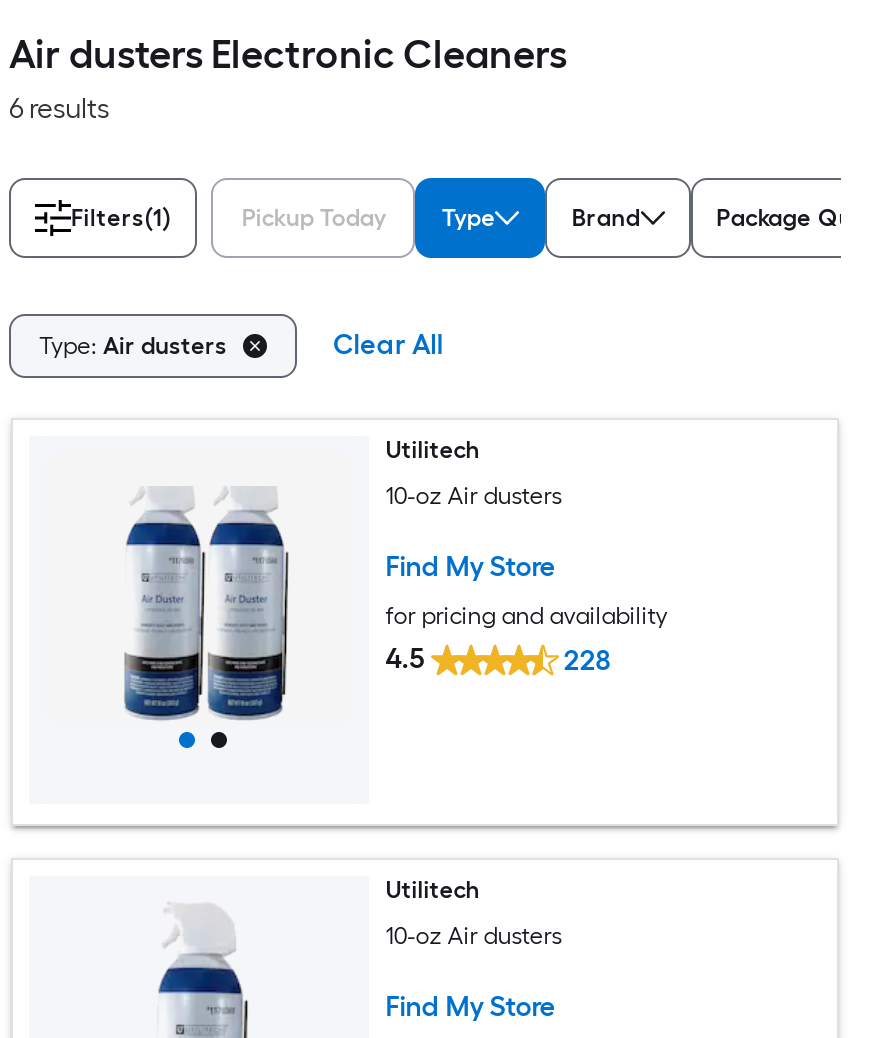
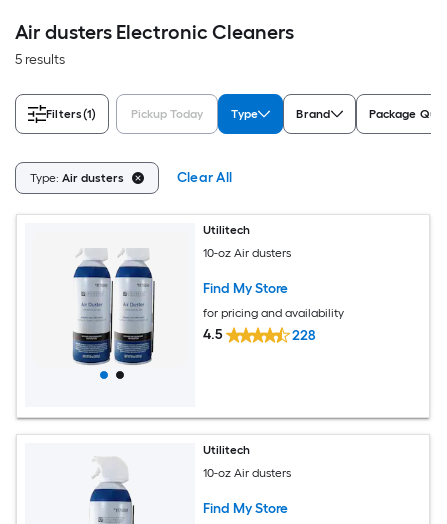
- 6 results
+ 5 results
